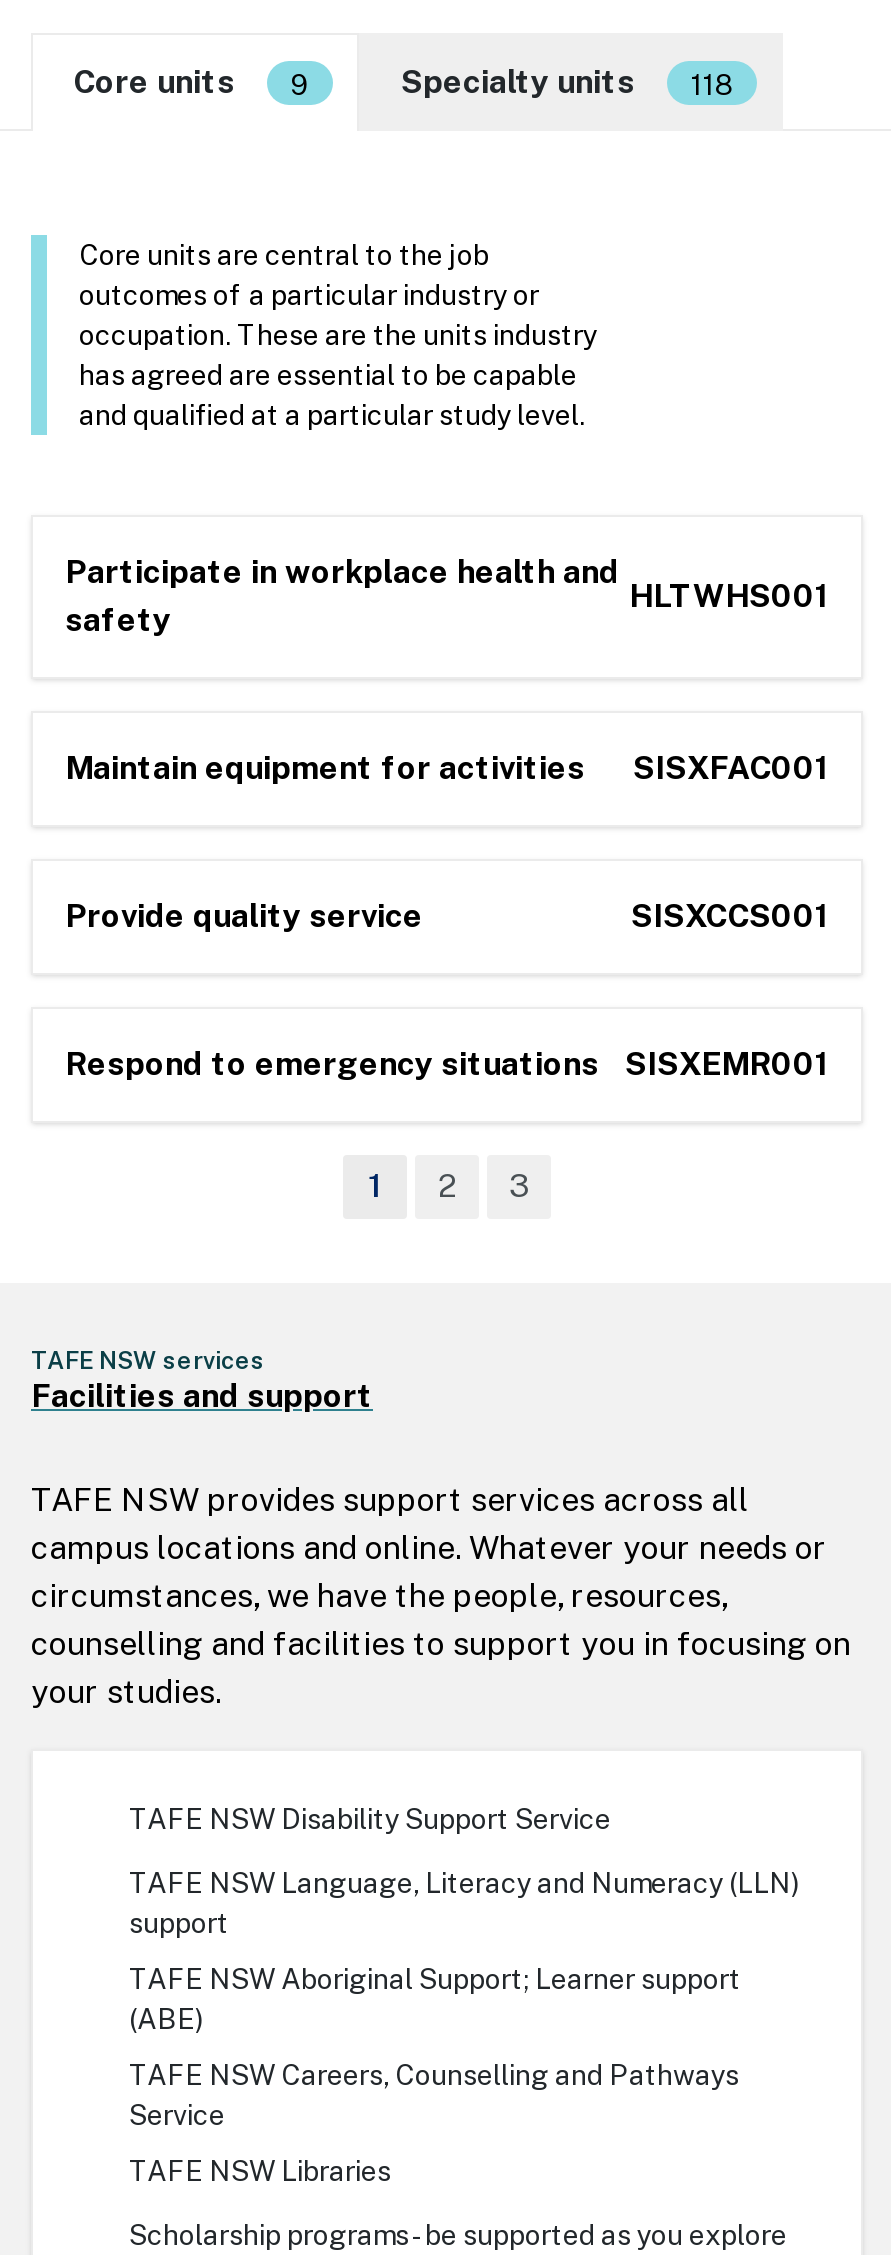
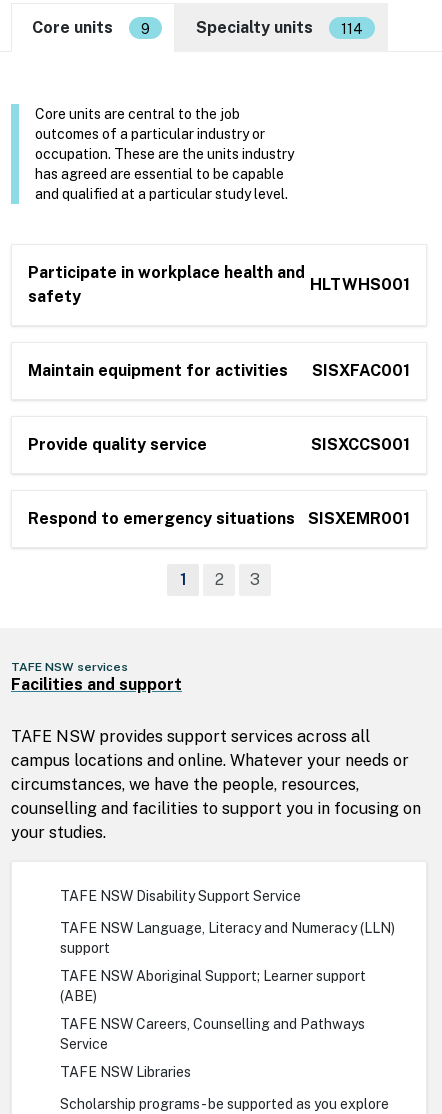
- Specialty units 118
+ Specialty units 114
